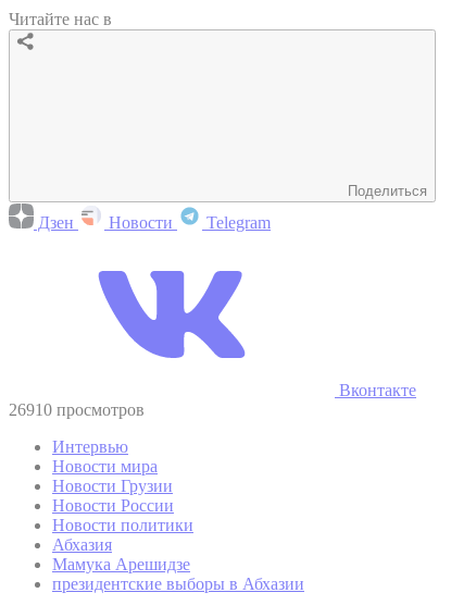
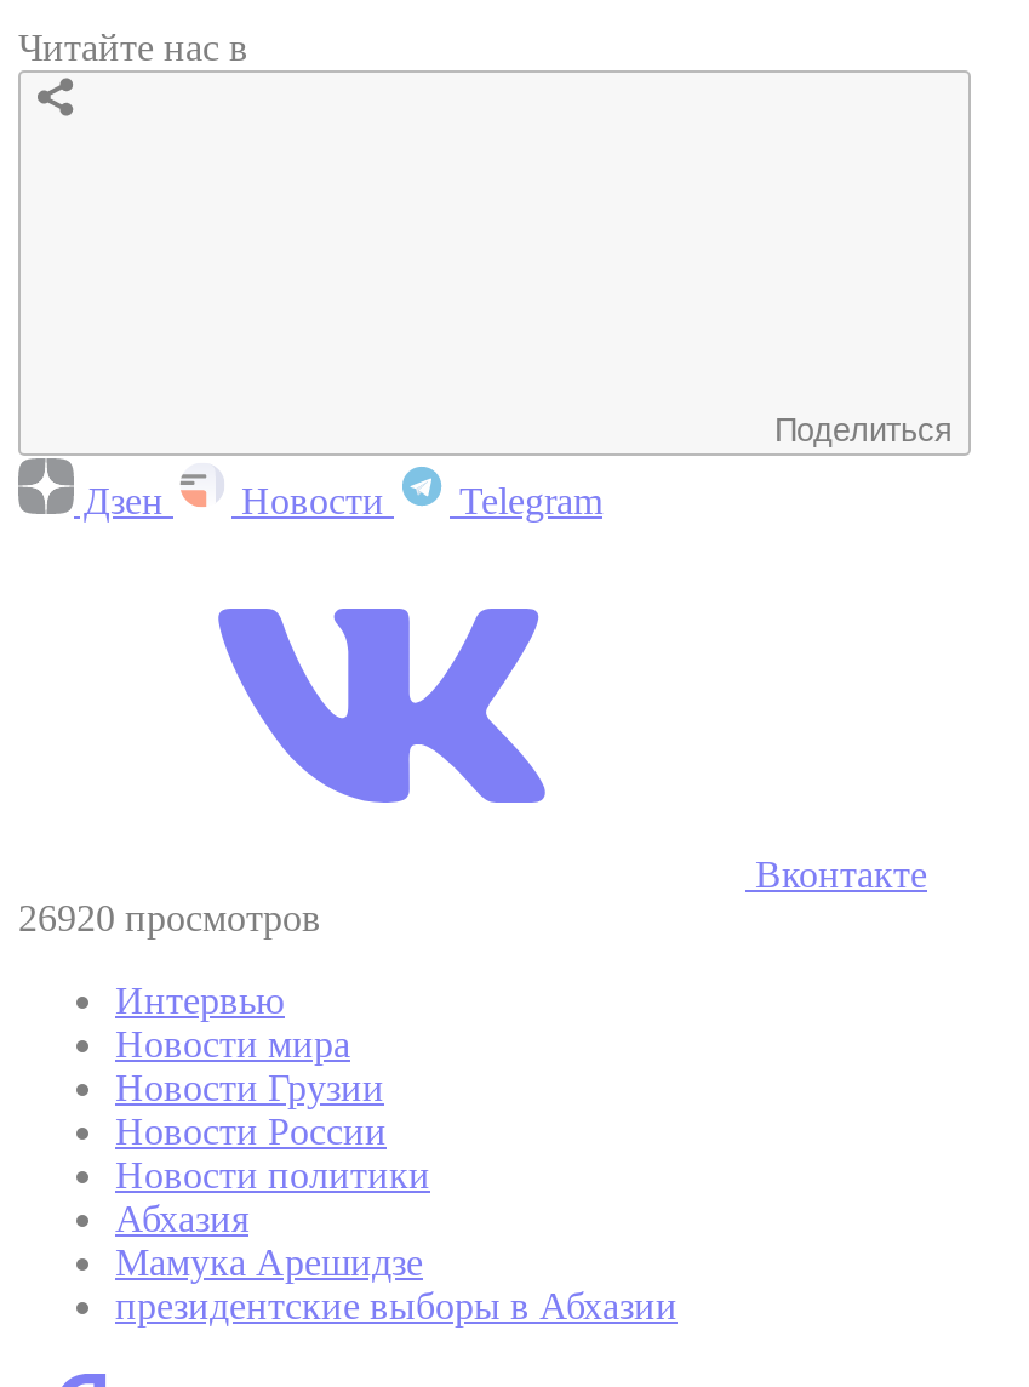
- 26910 просмотров
+ 26920 просмотров
